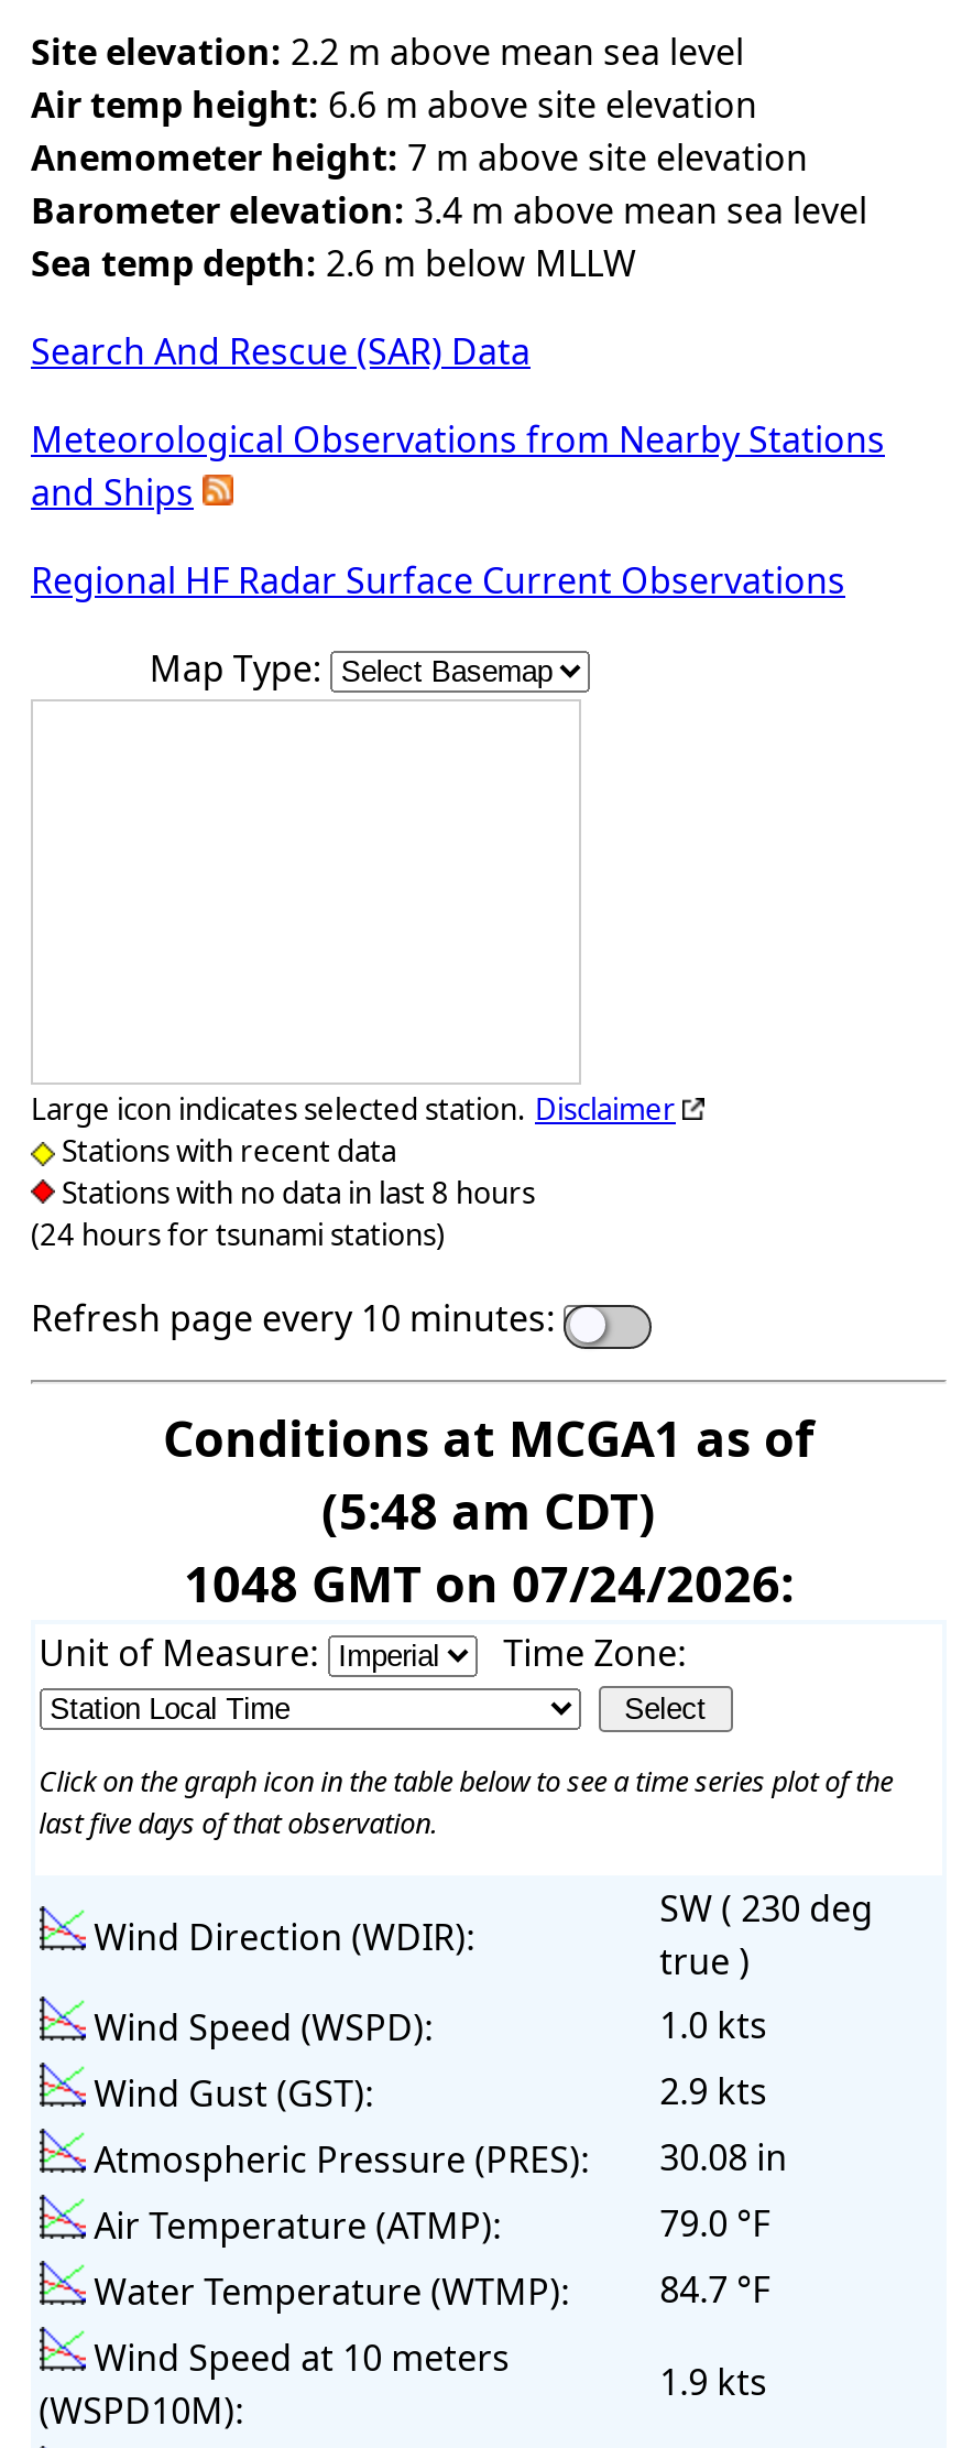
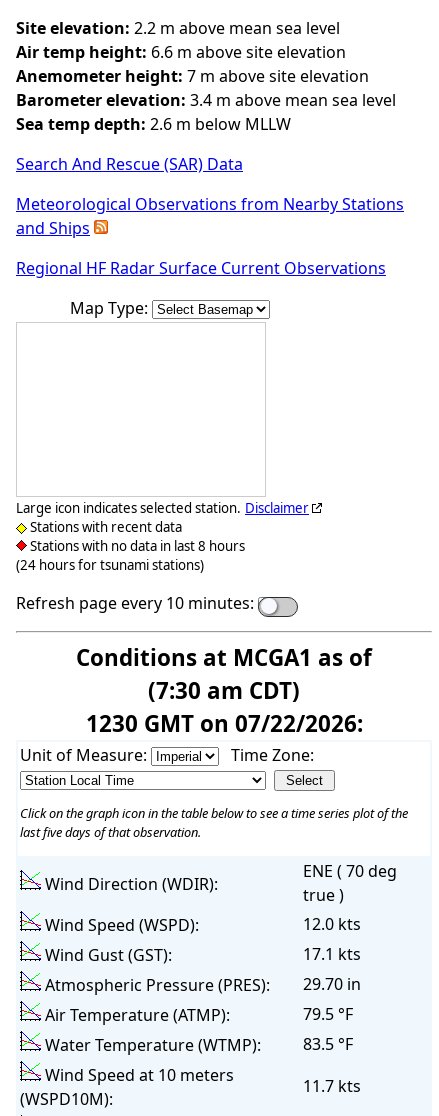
- (5:48 am CDT)
+ (7:30 am CDT)

- 1048 GMT on 07/24/2026:
+ 1230 GMT on 07/22/2026:

- SW ( 230 deg
+ ENE ( 70 deg

- 1.0 kts
+ 12.0 kts

- 2.9 kts
+ 17.1 kts

- Atmospheric Pressure (PRES): 30.08 in
+ Atmospheric Pressure (PRES): 29.70 in

- 79.0 °F
+ 79.5 °F

- Water Temperature (WTMP): 84.7 °F
+ Water Temperature (WTMP): 83.5 °F

- 1.9 kts
+ 11.7 kts
